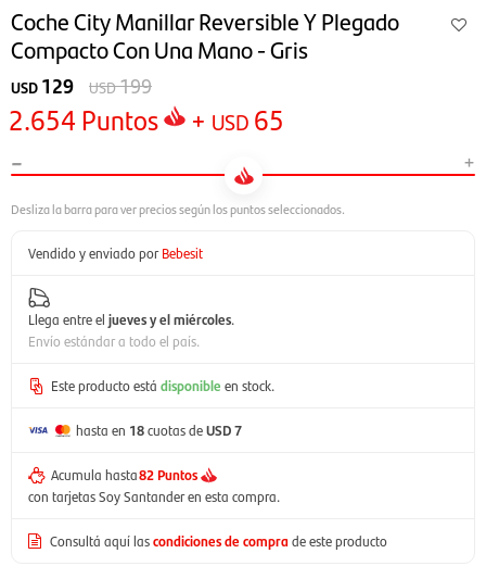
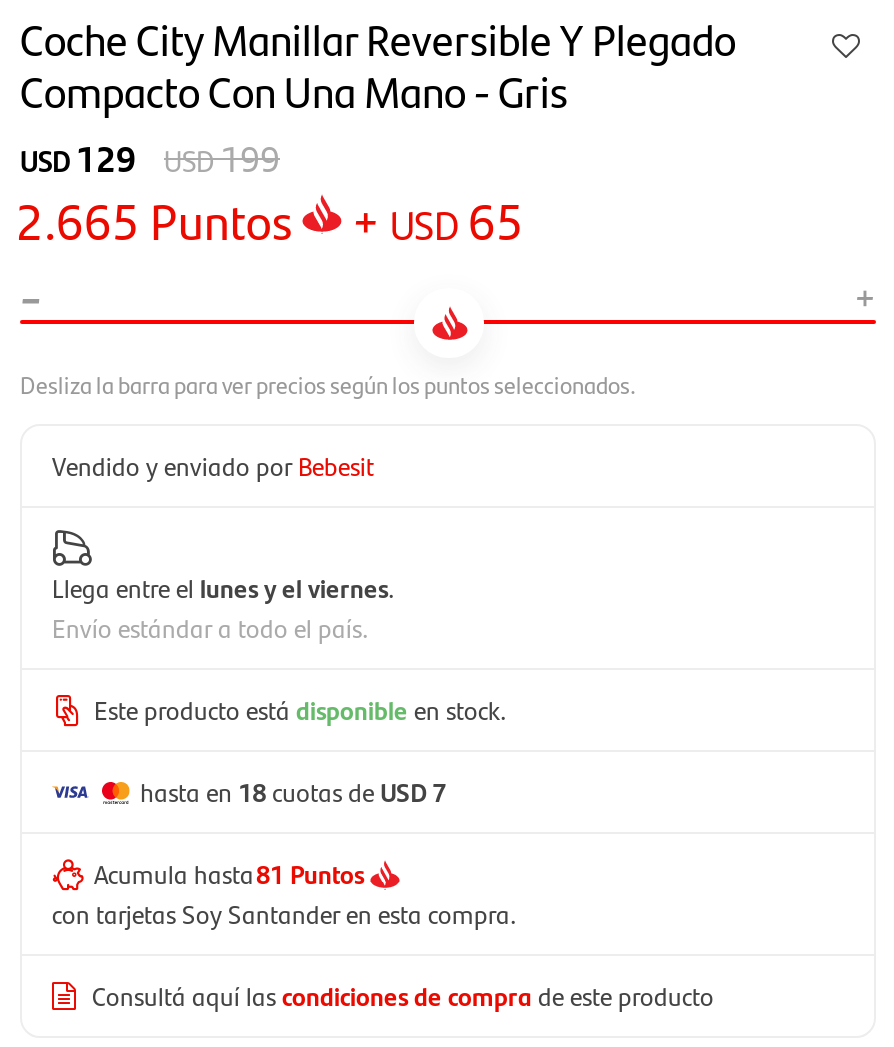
- 2.654 Puntos + USD 65
+ 2.665 Puntos + USD 65

- Llega entre el jueves y el miércoles.
+ Llega entre el lunes y el viernes.

- Acumula hasta82 Puntos
+ Acumula hasta81 Puntos
